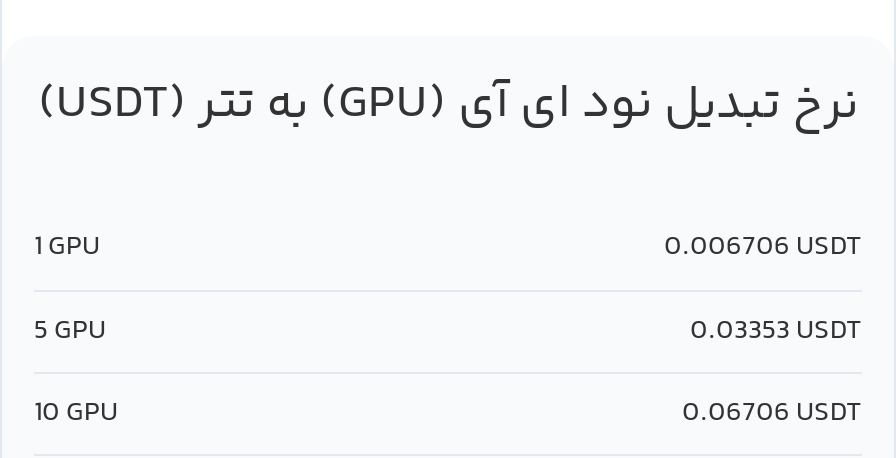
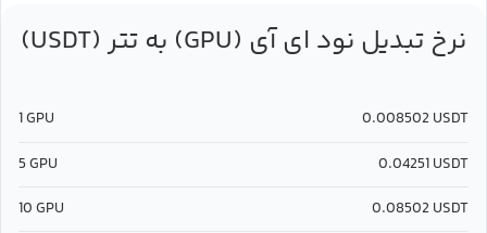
- 0.006706 USDT
+ 0.008502 USDT

- 0.03353 USDT
+ 0.04251 USDT

- 0.06706 USDT
+ 0.08502 USDT
